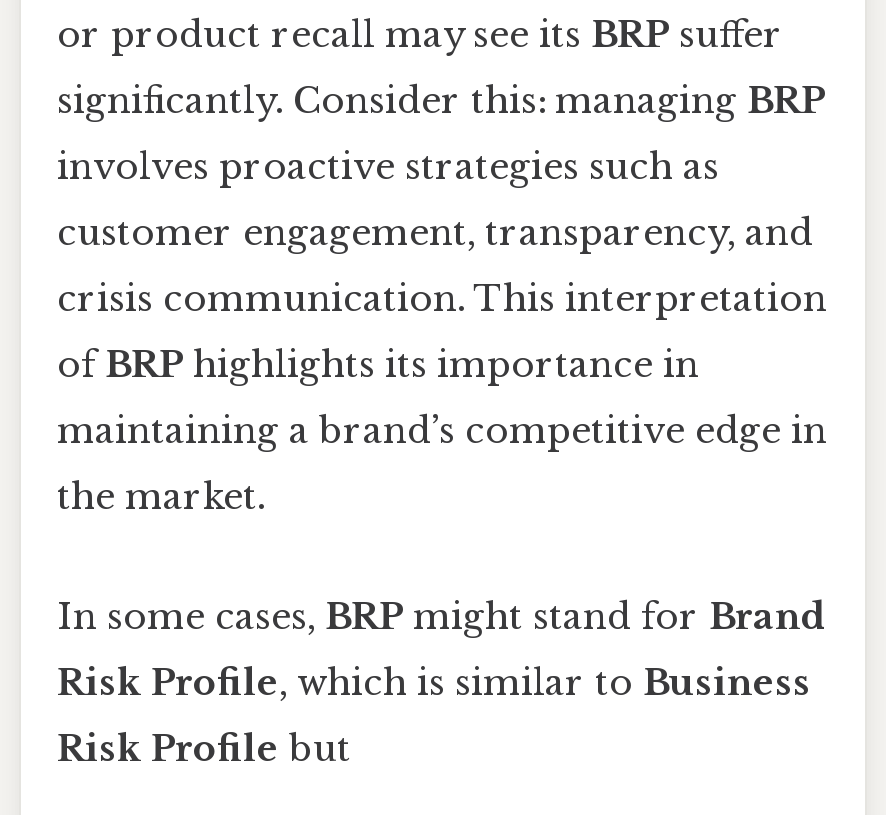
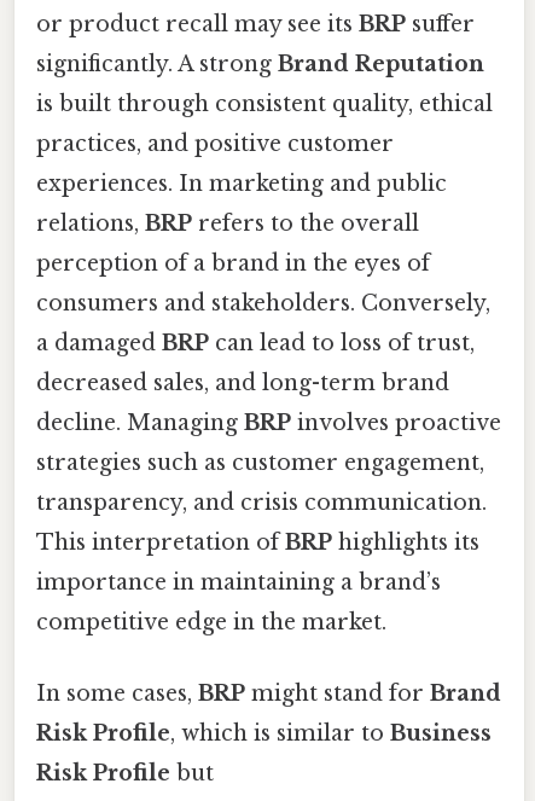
- significantly. Consider this: managing BRP
- involves proactive strategies such as
- customer engagement, transparency, and
- crisis communication. This interpretation
- ofBRP highlights its importance in
- maintaining a brand’s competitive edge in
- the market.
+ significantly. A strong Brand Reputation
+ is built through consistent quality, ethical
+ practices, and positive customer
+ experiences. In marketing and public
+ relations, BRP refers to the overall
+ perception of a brand in the eyes of
+ consumers and stakeholders. Conversely,
+ a damaged BRP can lead to loss of trust,
+ decreased sales, and long-term brand
+ decline. Managing BRP involves proactive
+ strategies such as customer engagement,
+ transparency, and crisis communication.
+ This interpretation of BRP highlights its
+ importance in maintaining a brand’s
+ competitive edge in the market.
